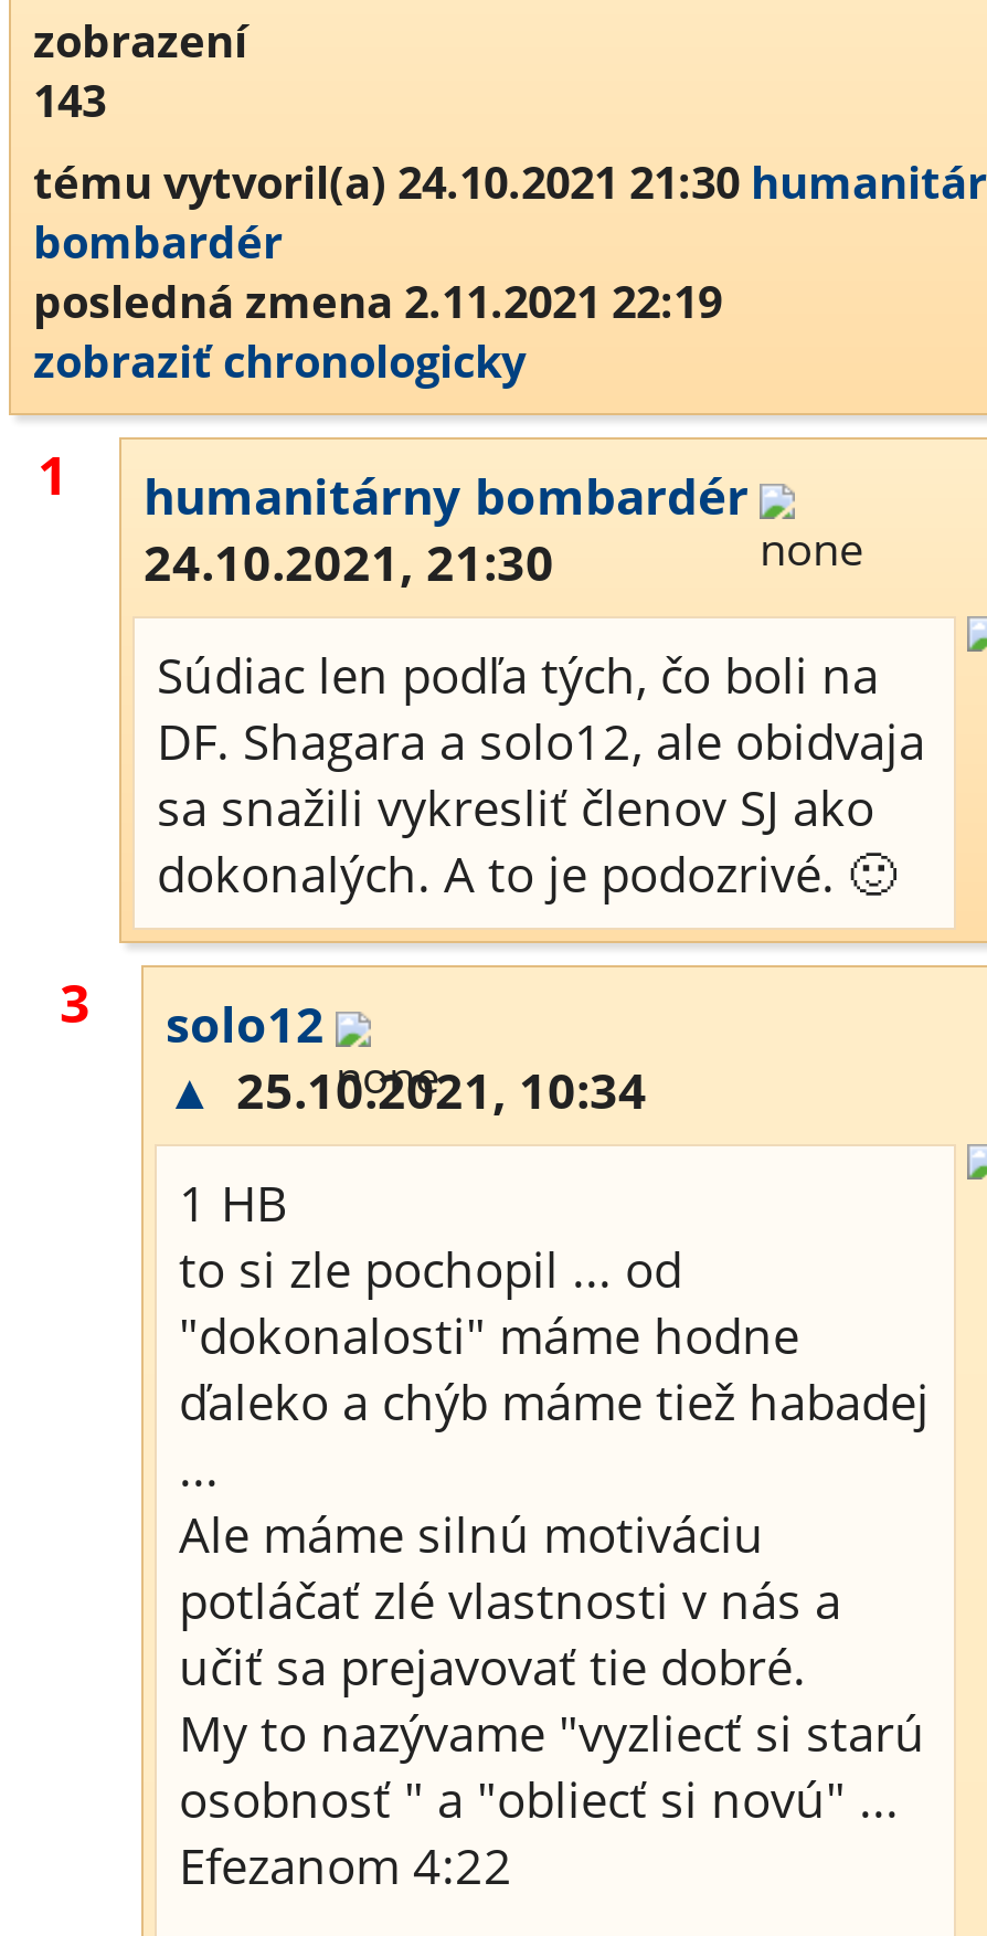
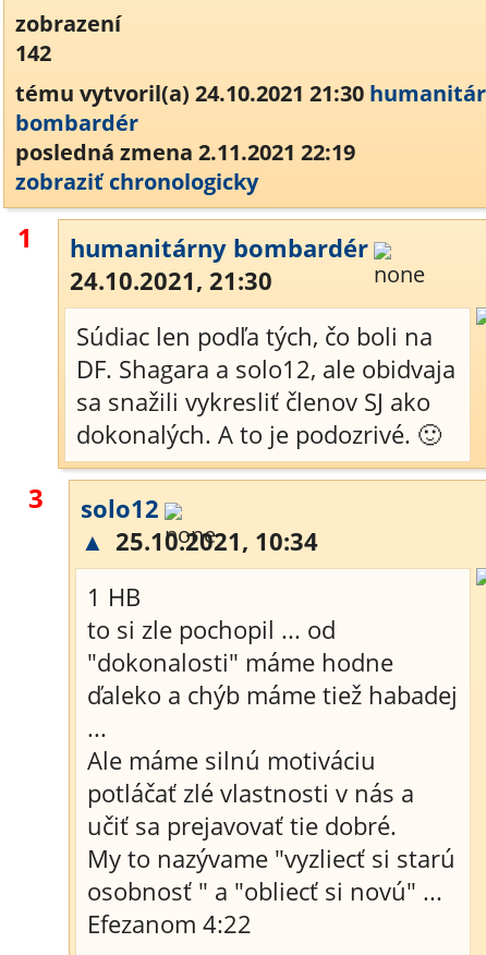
- 143
+ 142
